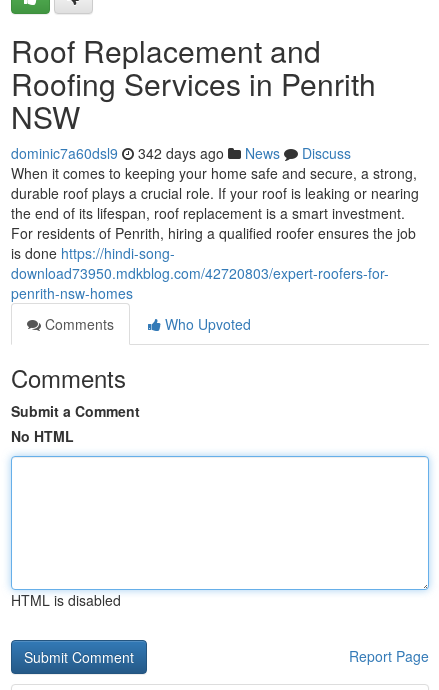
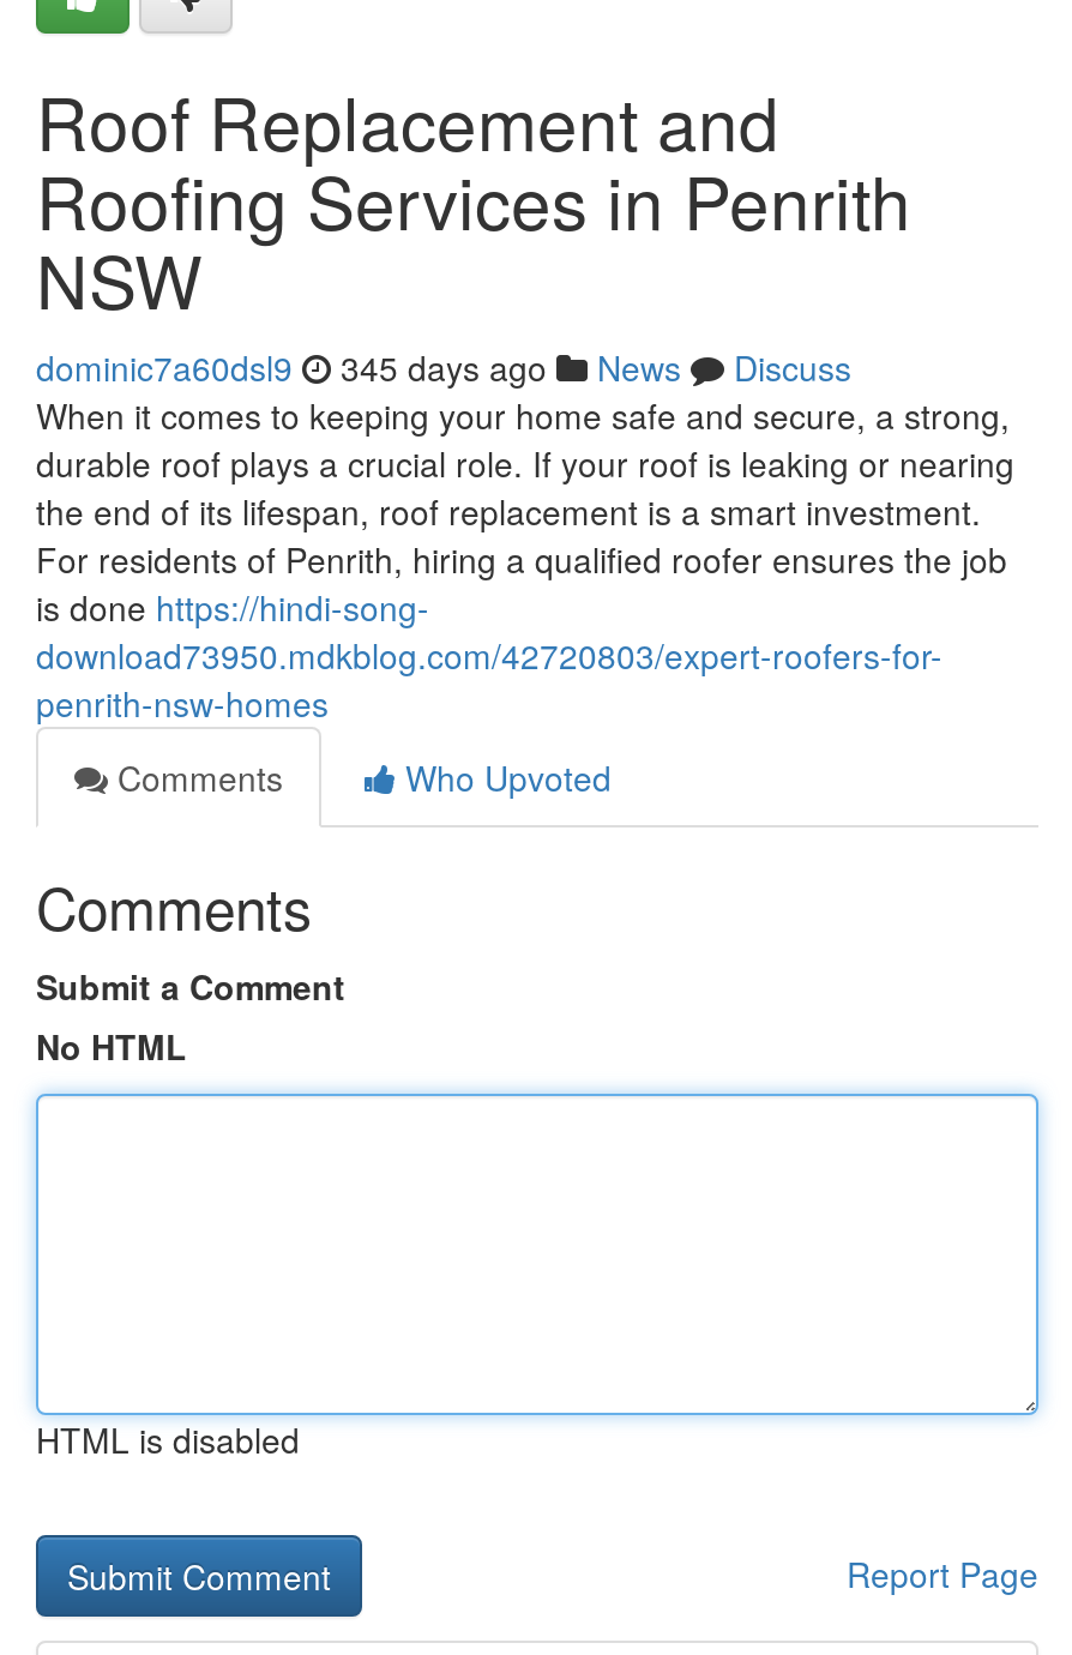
- dominic7a60dsl9 342 days ago News Discuss
+ dominic7a60dsl9 345 days ago News Discuss
